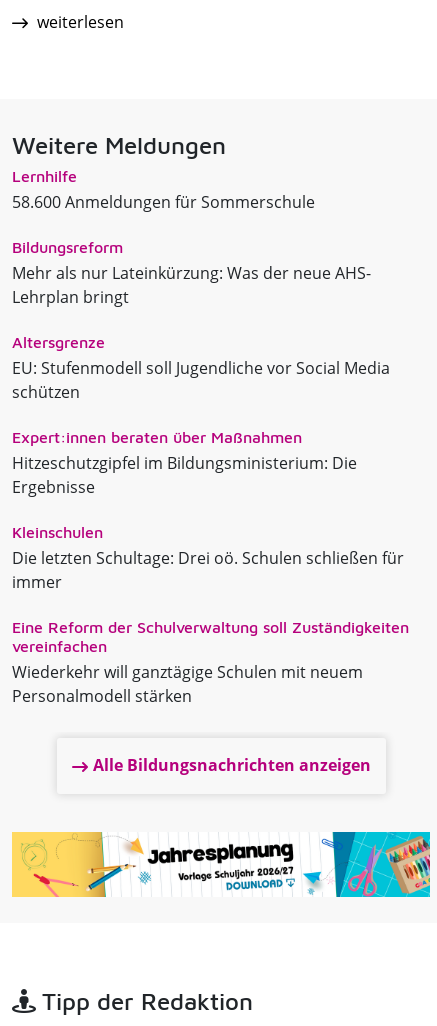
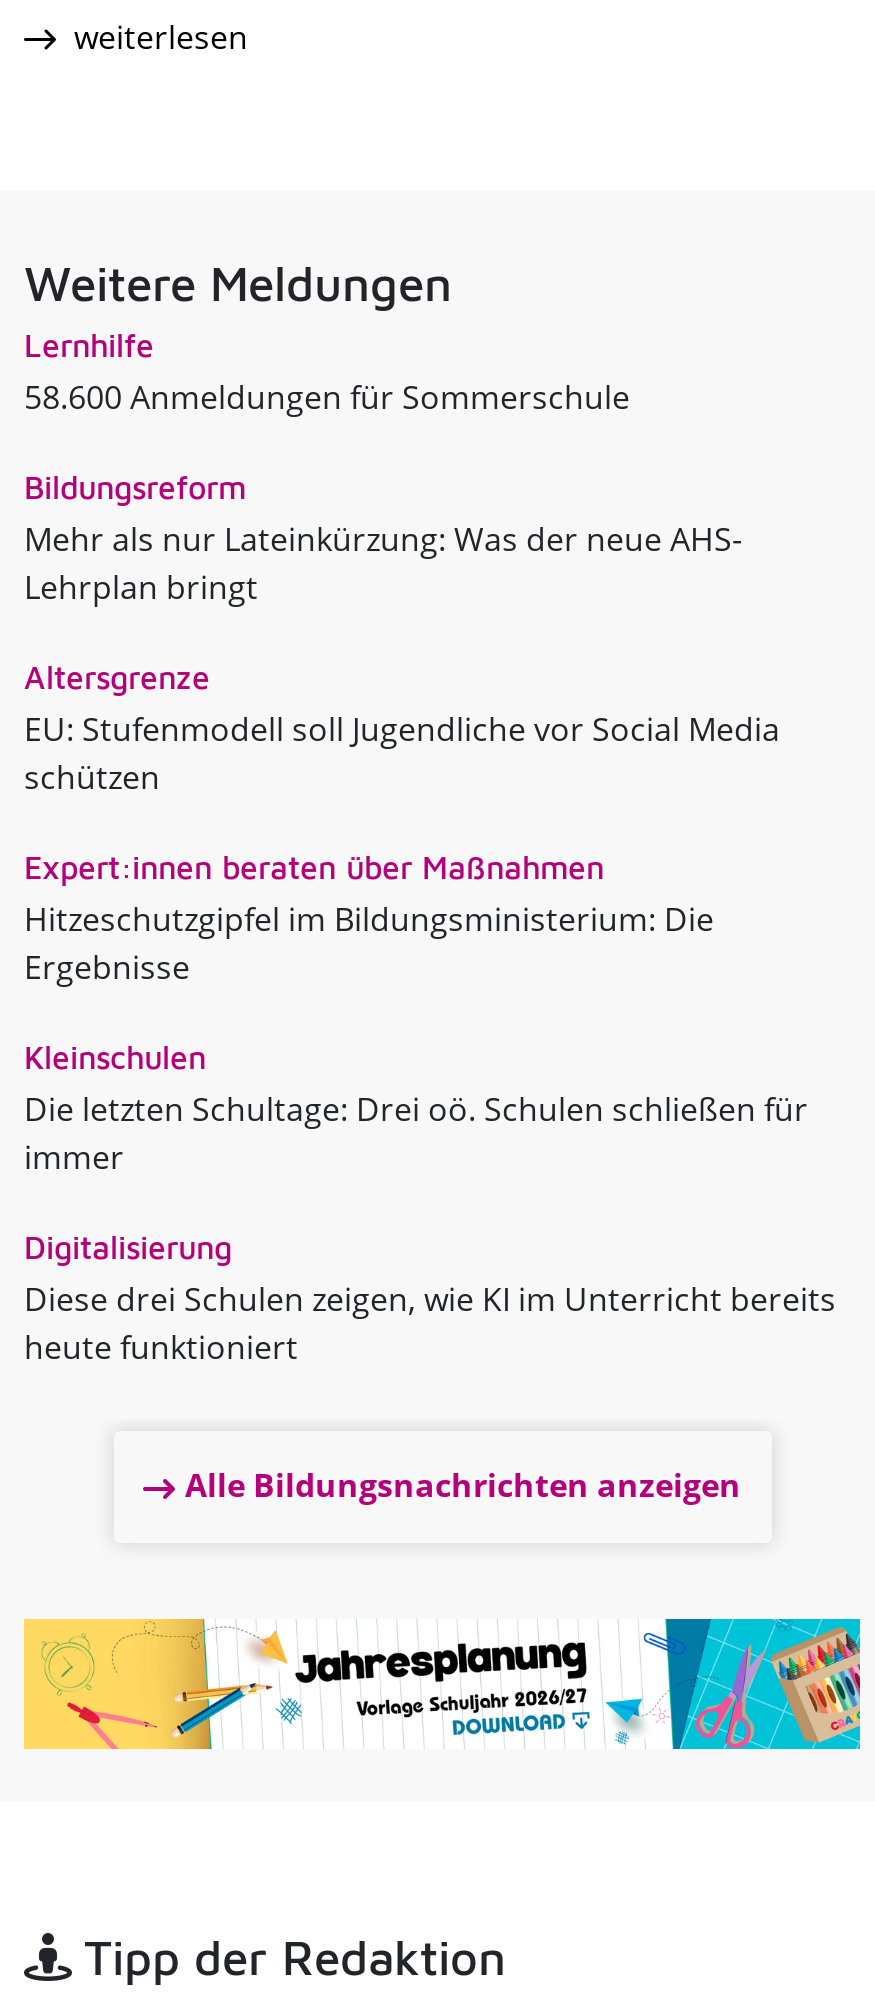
- Eine Reform der Schulverwaltung soll Zuständigkeiten
- vereinfachen
- Wiederkehr will ganztägige Schulen mit neuem
- Personalmodell stärken
+ Digitalisierung
+ Diese drei Schulen zeigen, wie KI im Unterricht bereits
+ heute funktioniert
